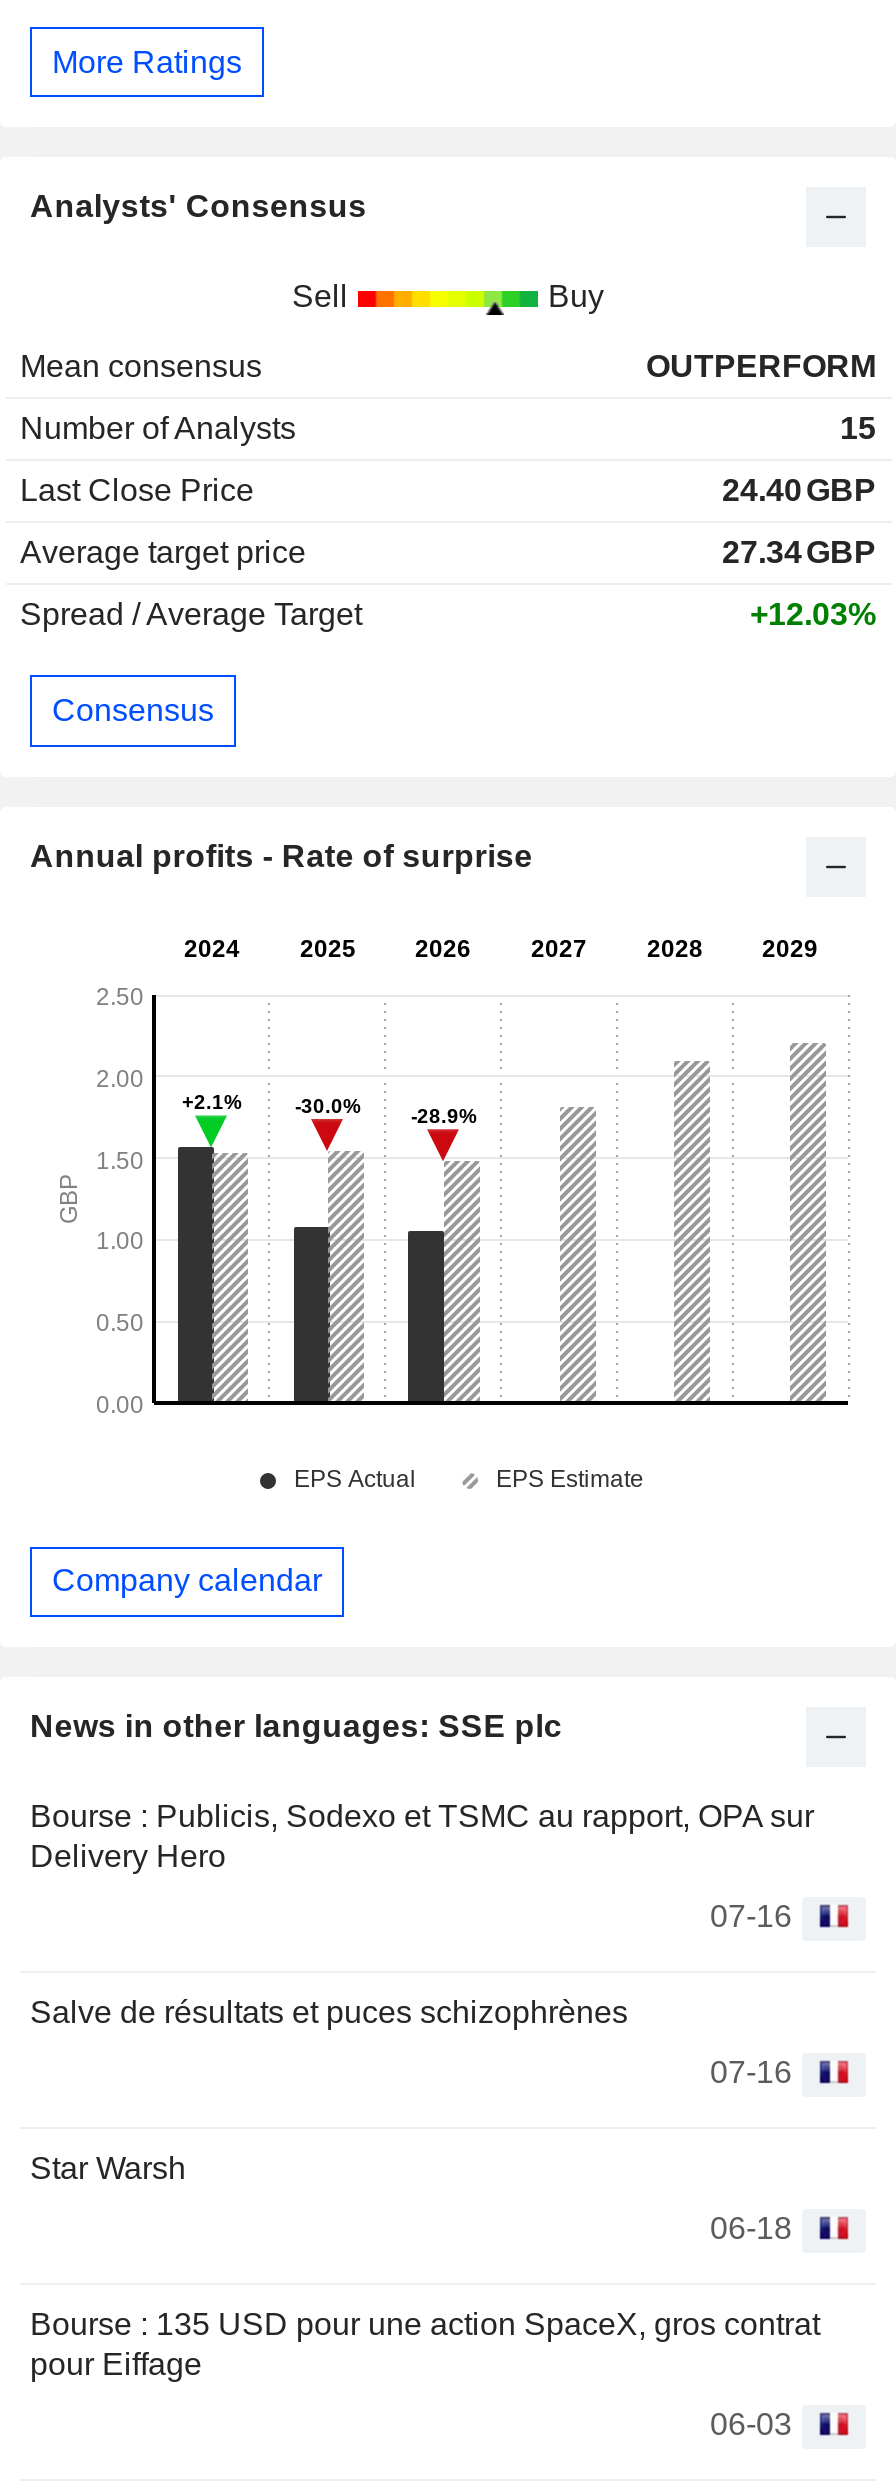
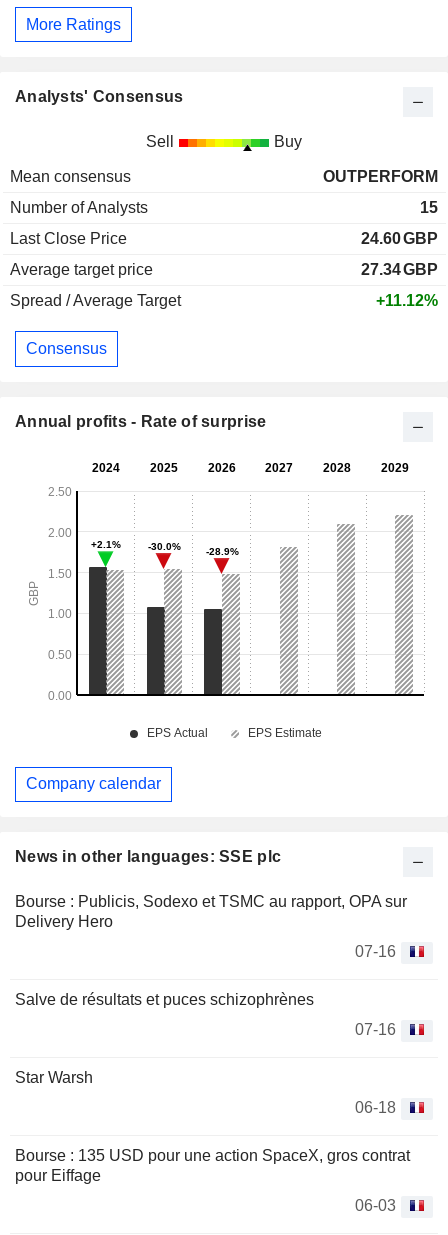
- 24.40 GBP
+ 24.60 GBP

- +12.03%
+ +11.12%
